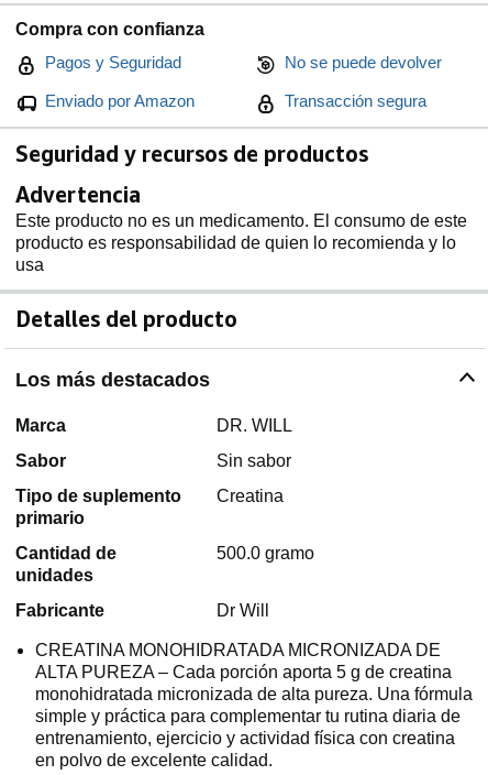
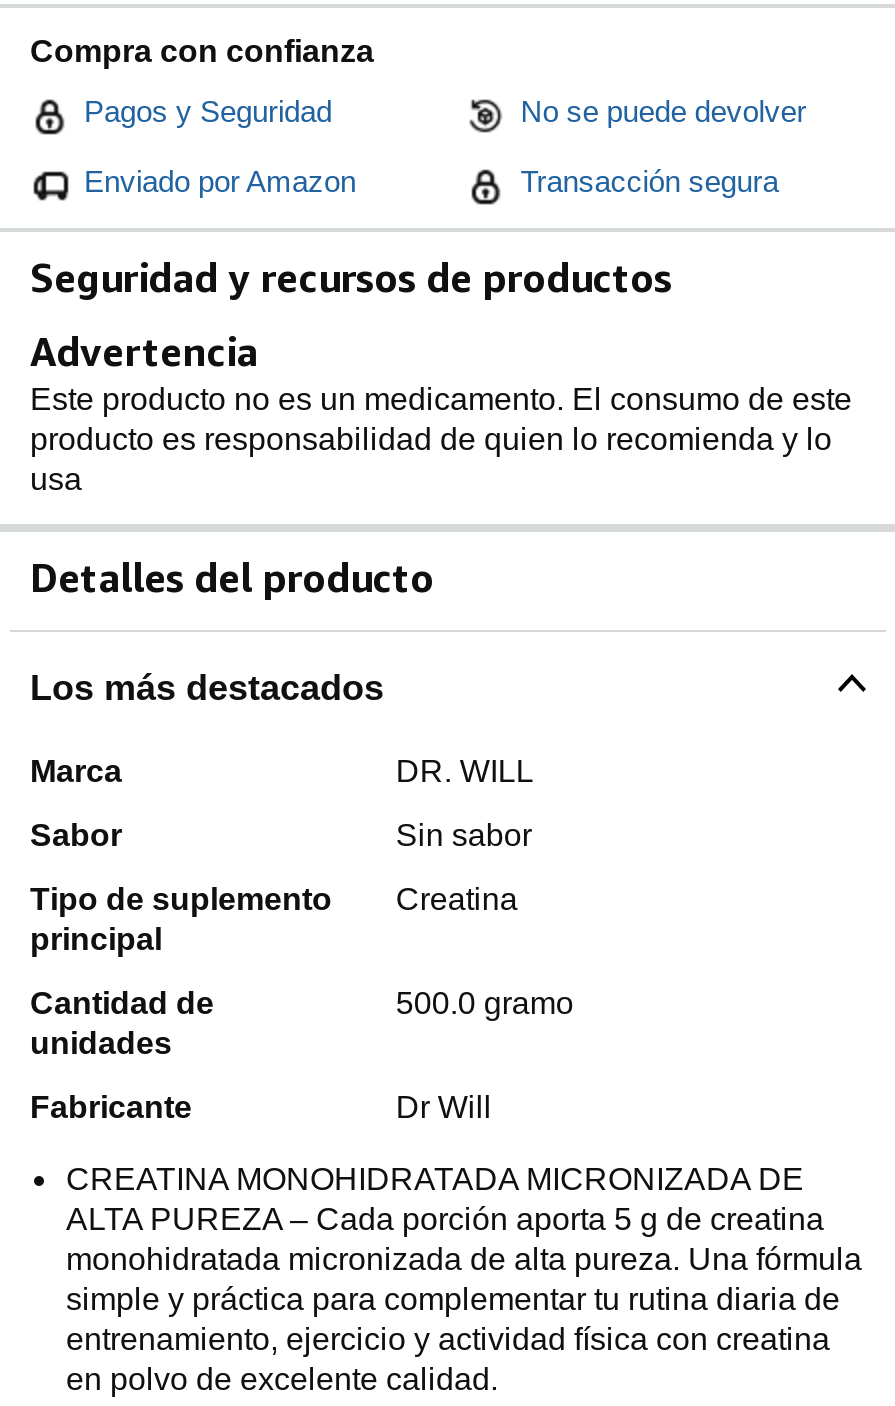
- primario
+ principal
